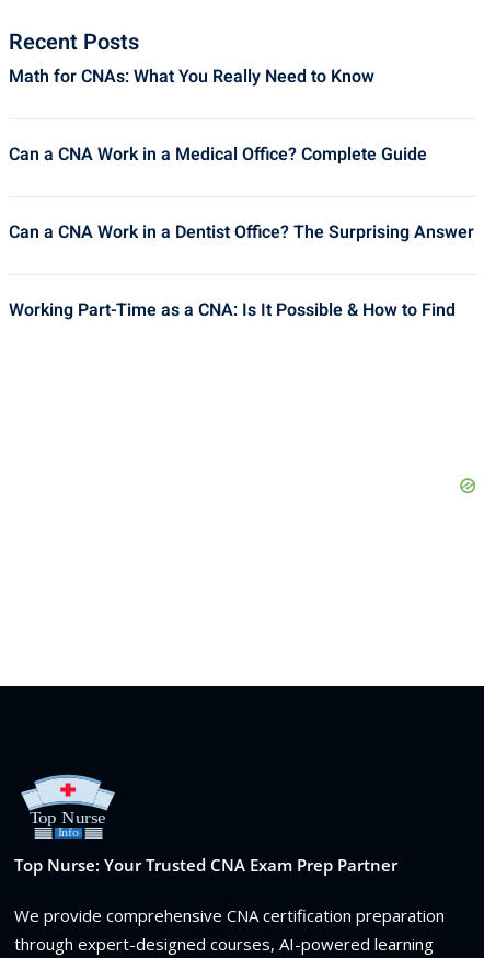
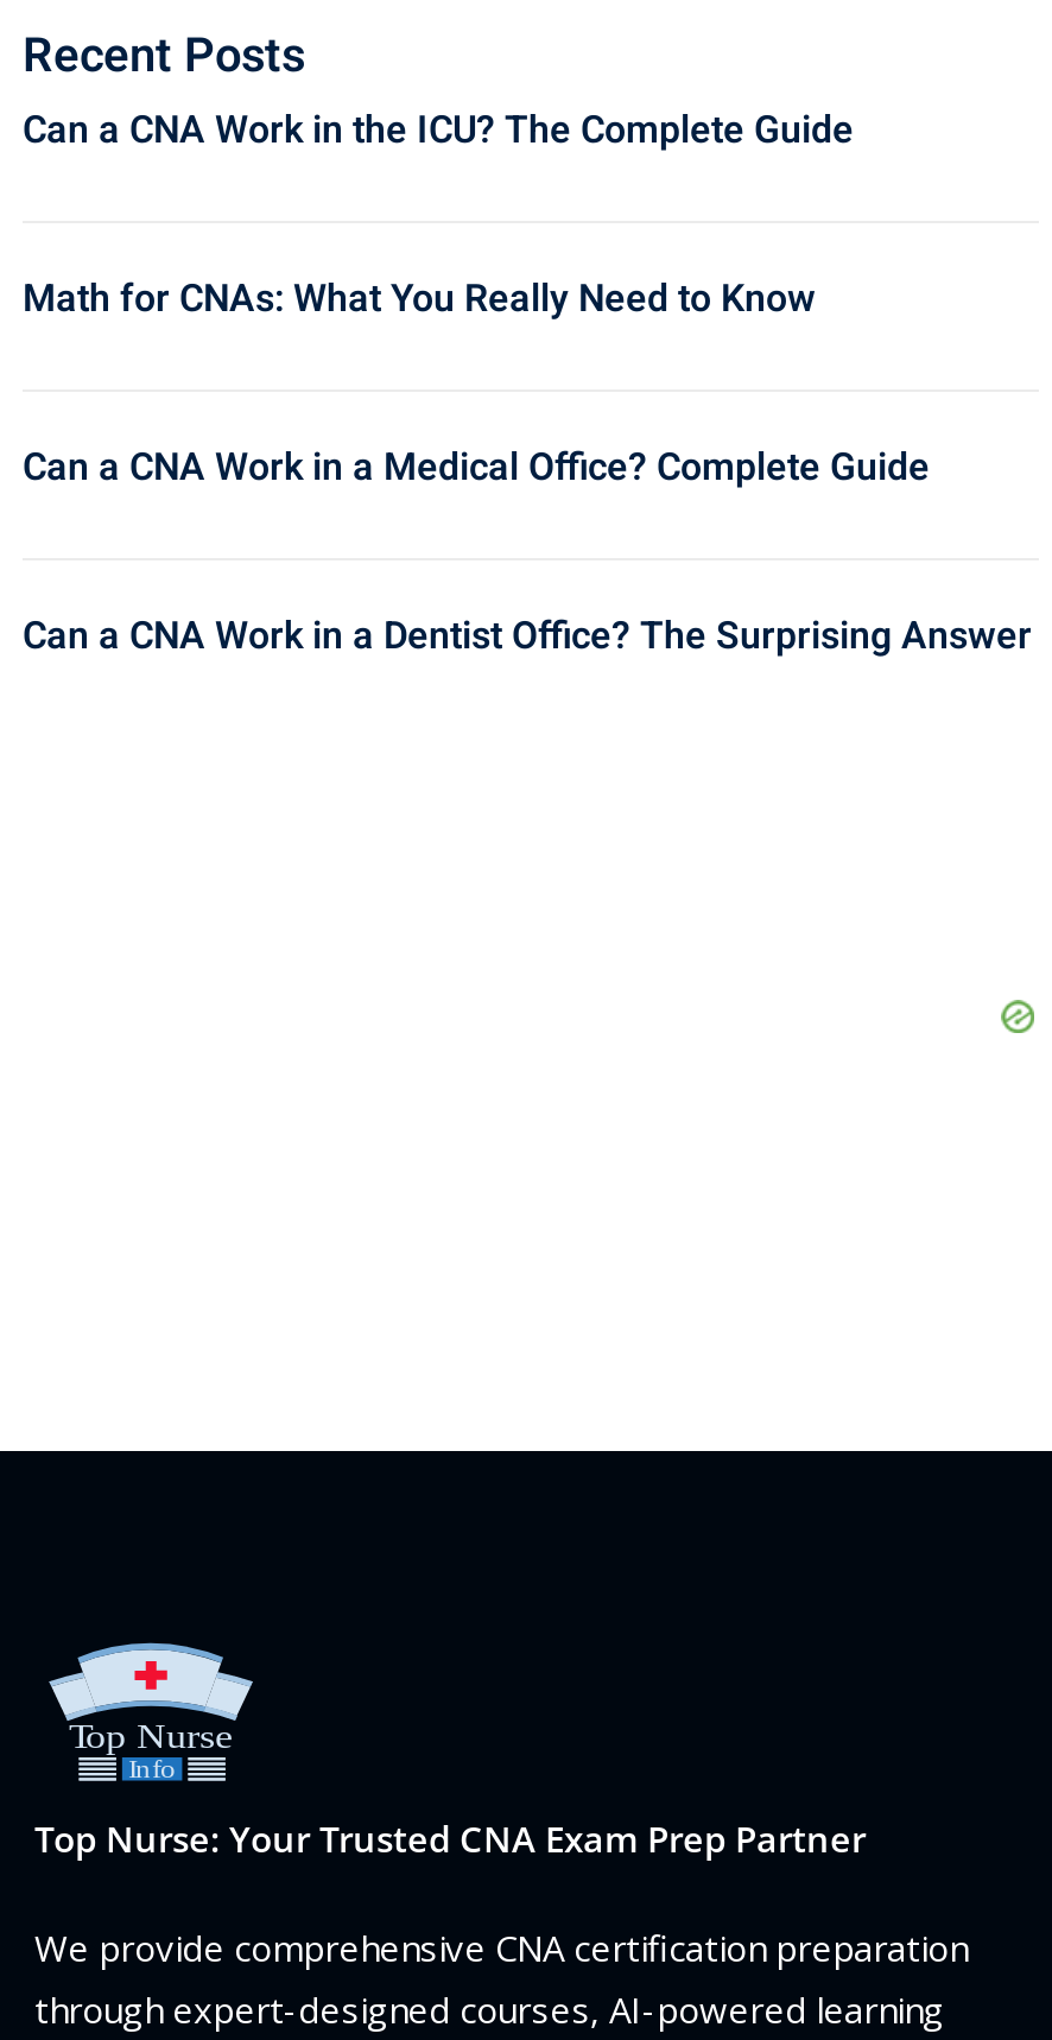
+ Can a CNA Work in the ICU? The Complete Guide

moved down: Math for CNAs: What You Really Need to Know | Can a CNA Work in a Medical Office? Complete Guide | Can a CNA Work in a Dentist Office? The Surprising Answer

- Working Part-Time as a CNA: Is It Possible & How to Find
